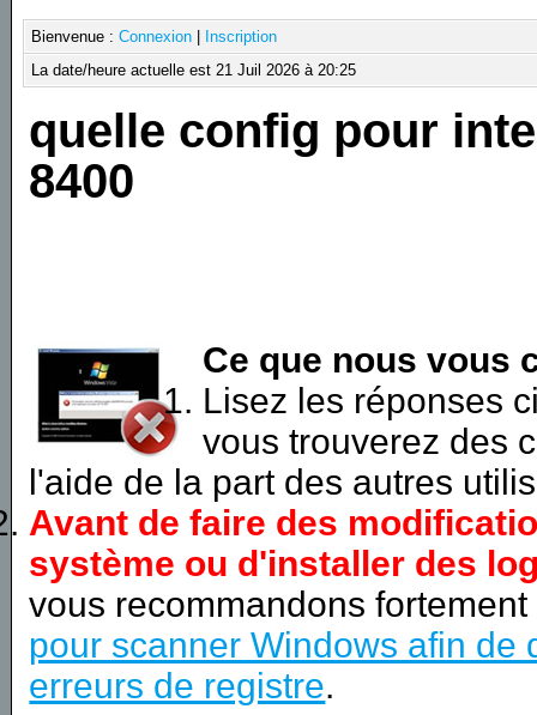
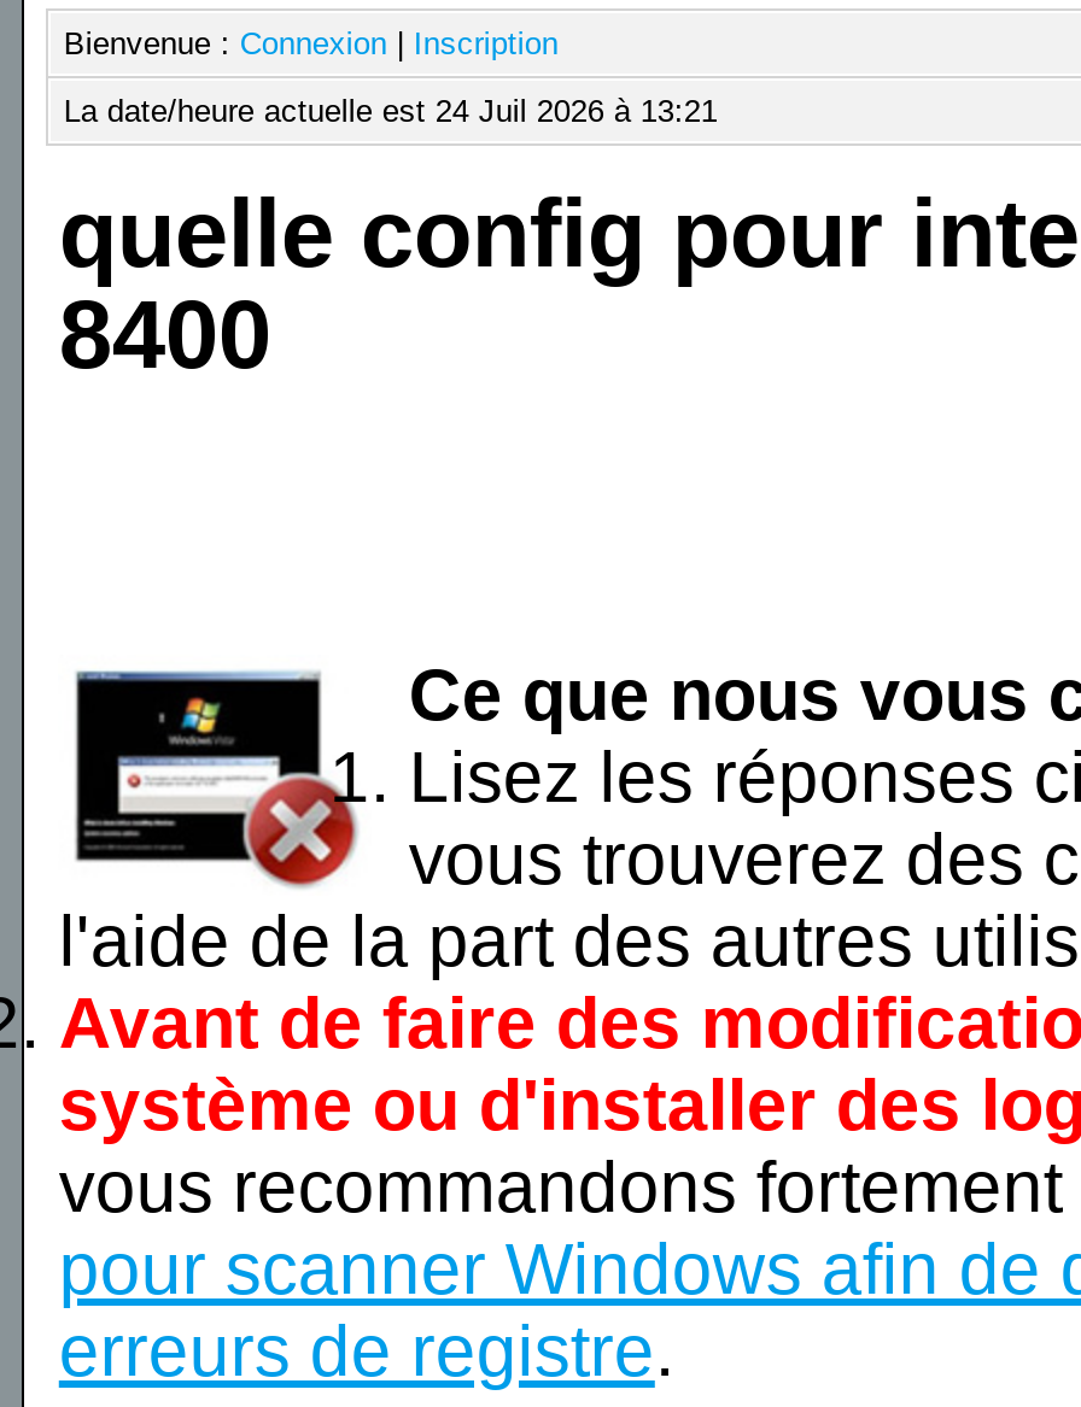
- La date/heure actuelle est 21 Juil 2026 à 20:25
+ La date/heure actuelle est 24 Juil 2026 à 13:21
